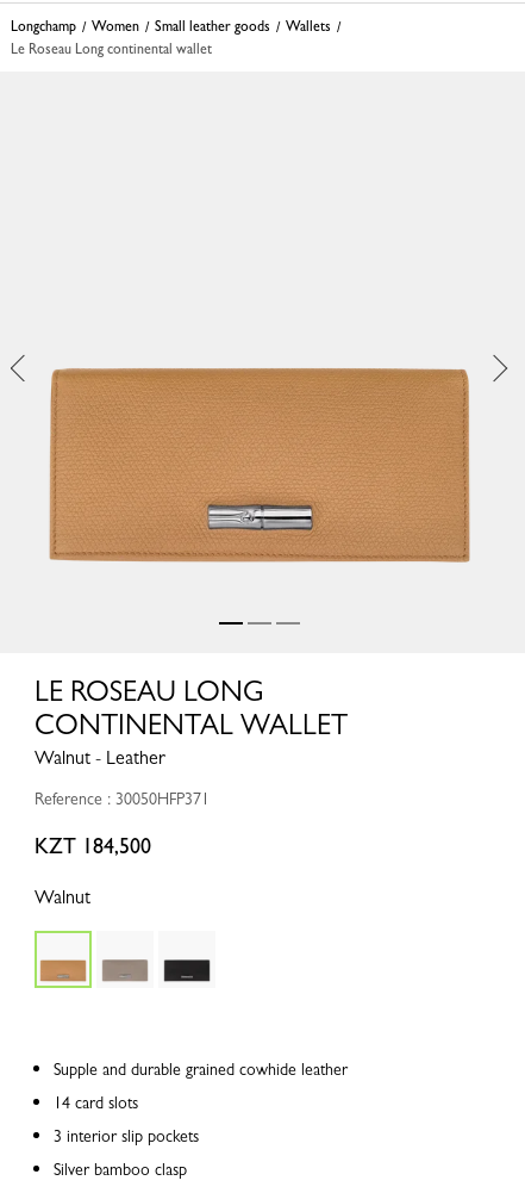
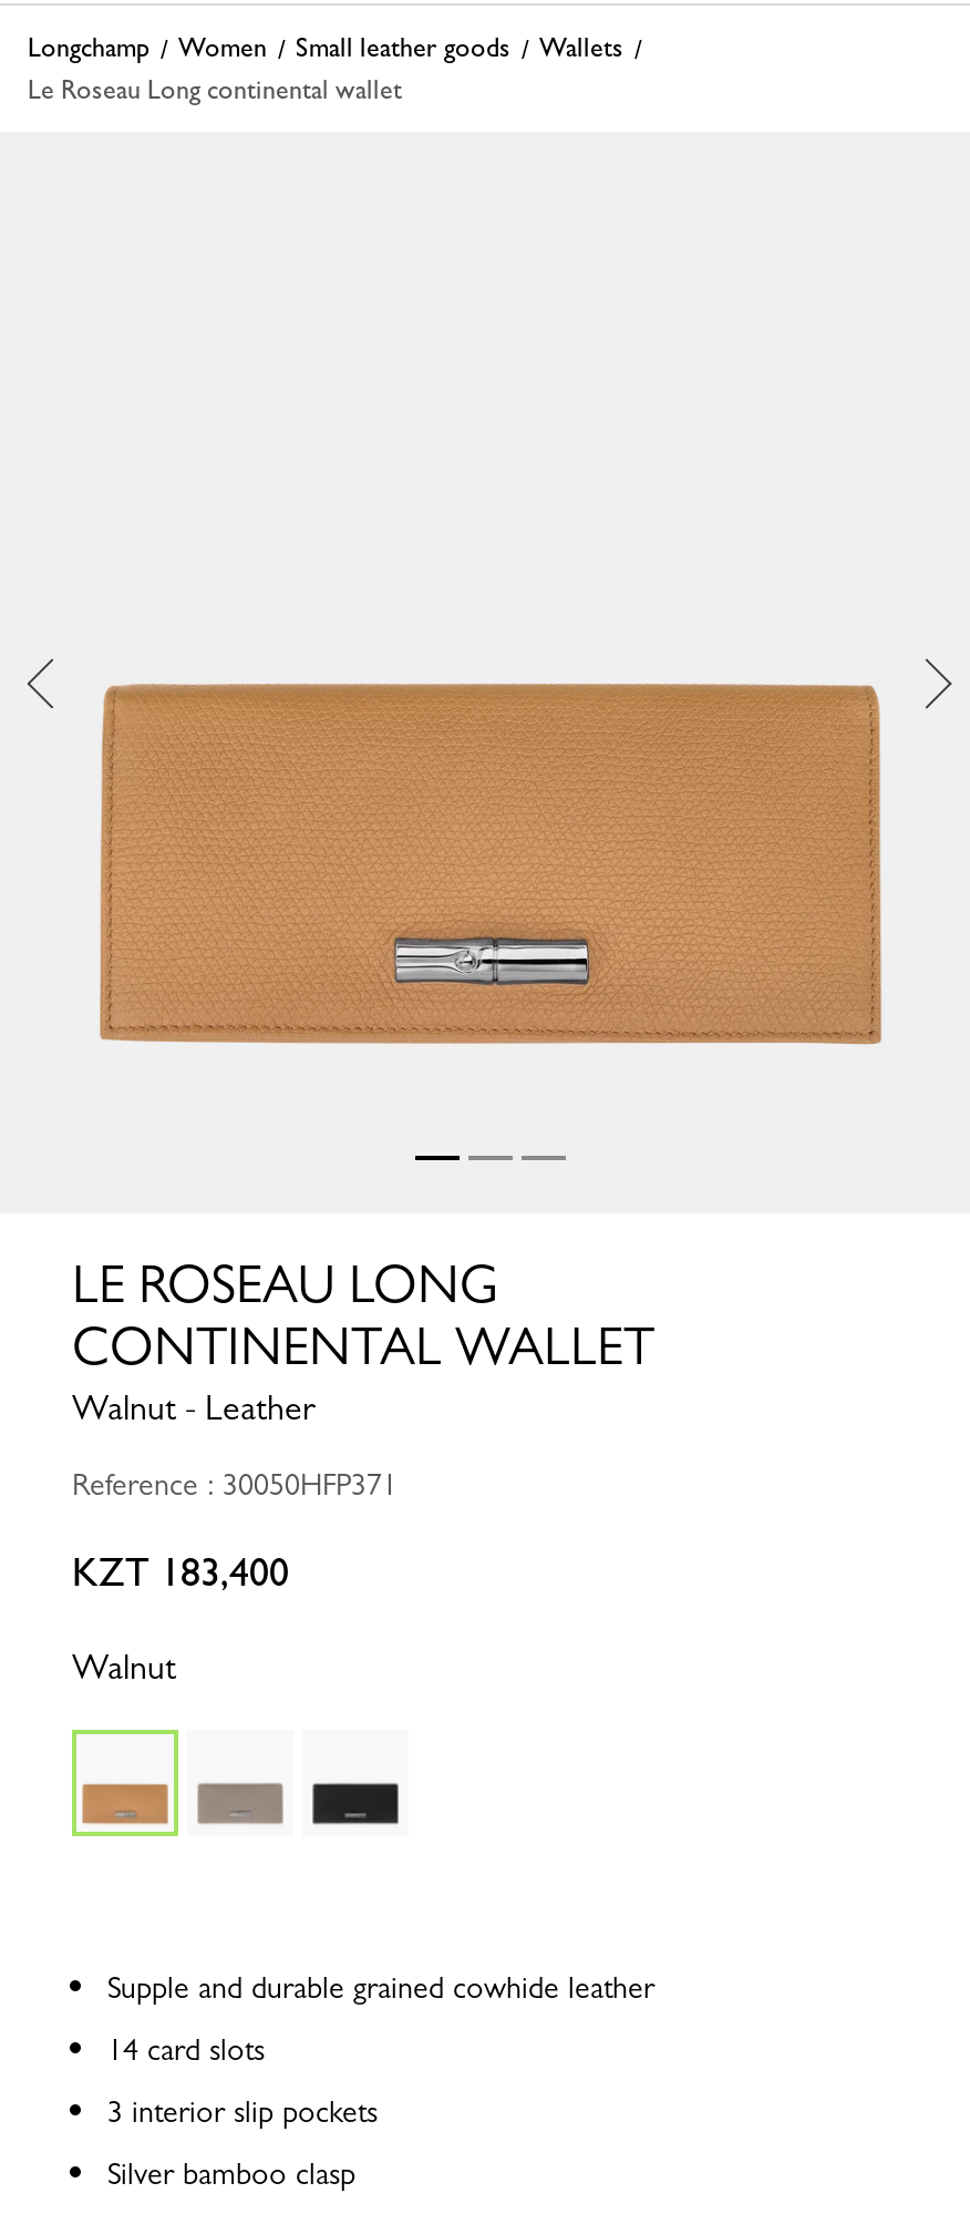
- KZT 184,500
+ KZT 183,400
